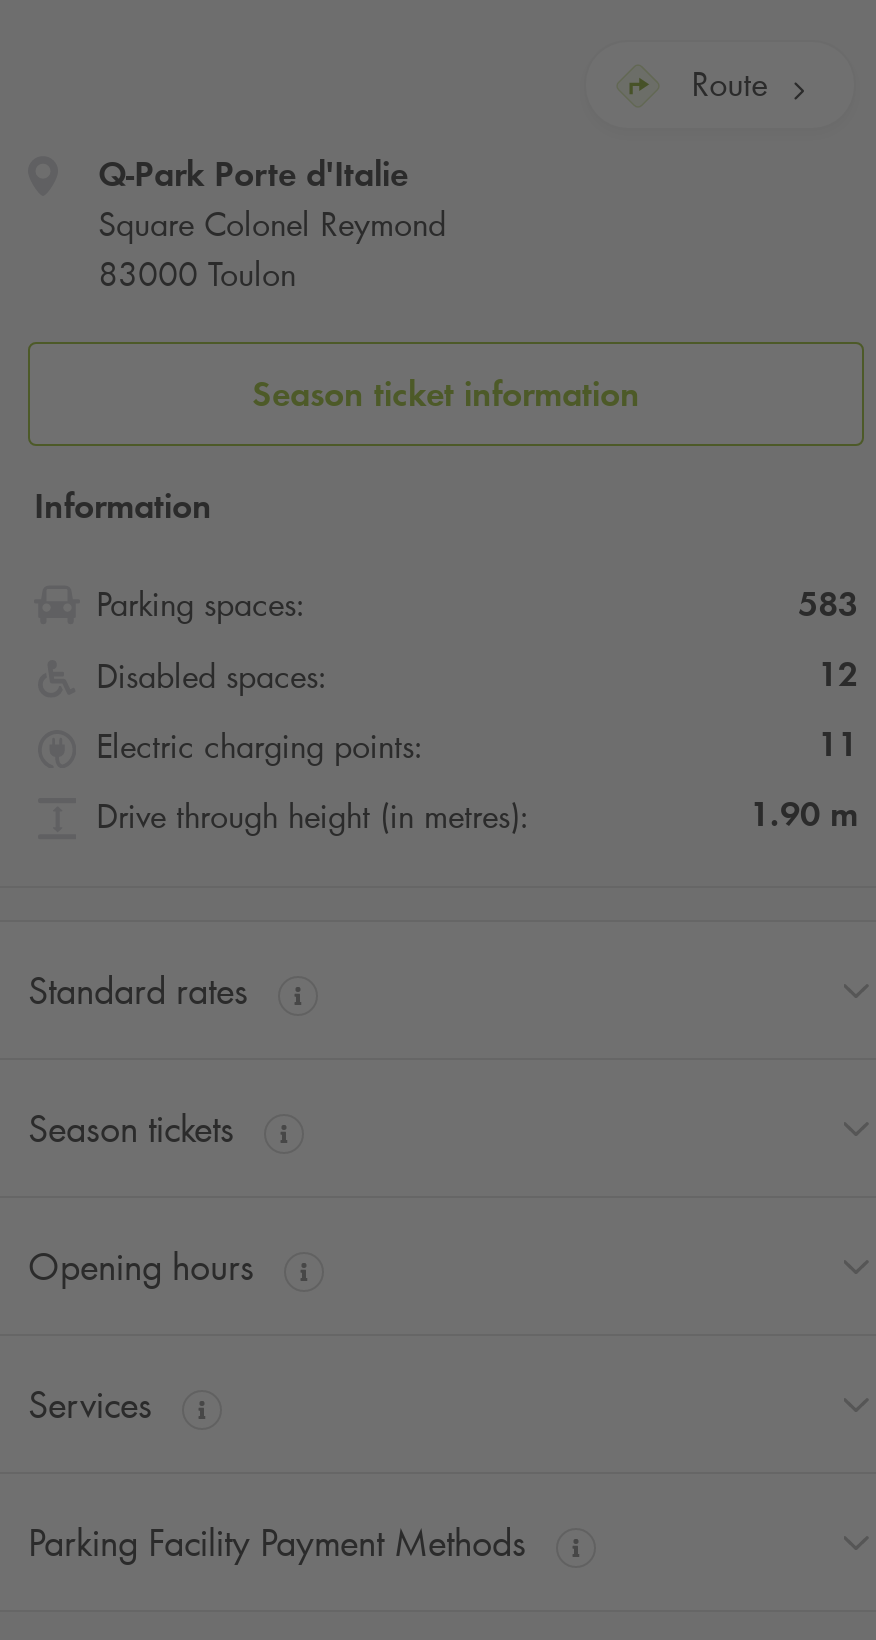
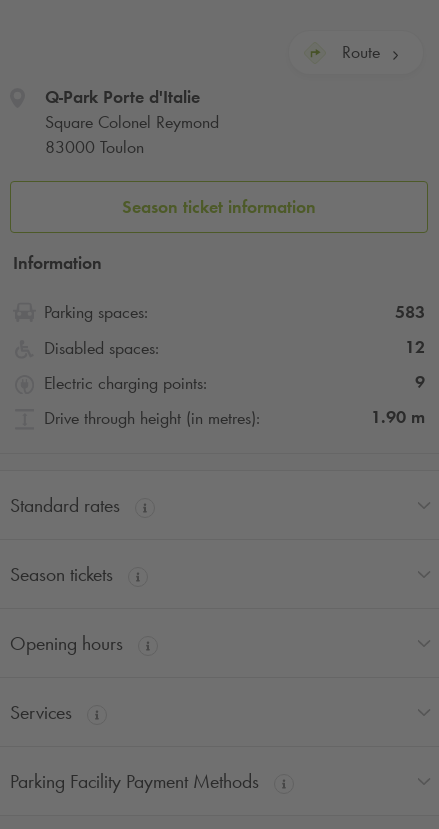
- 11
+ 9
